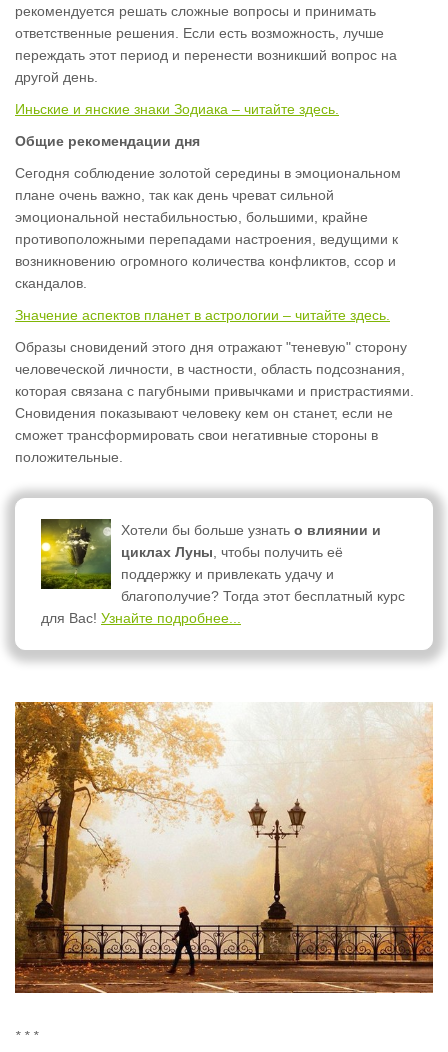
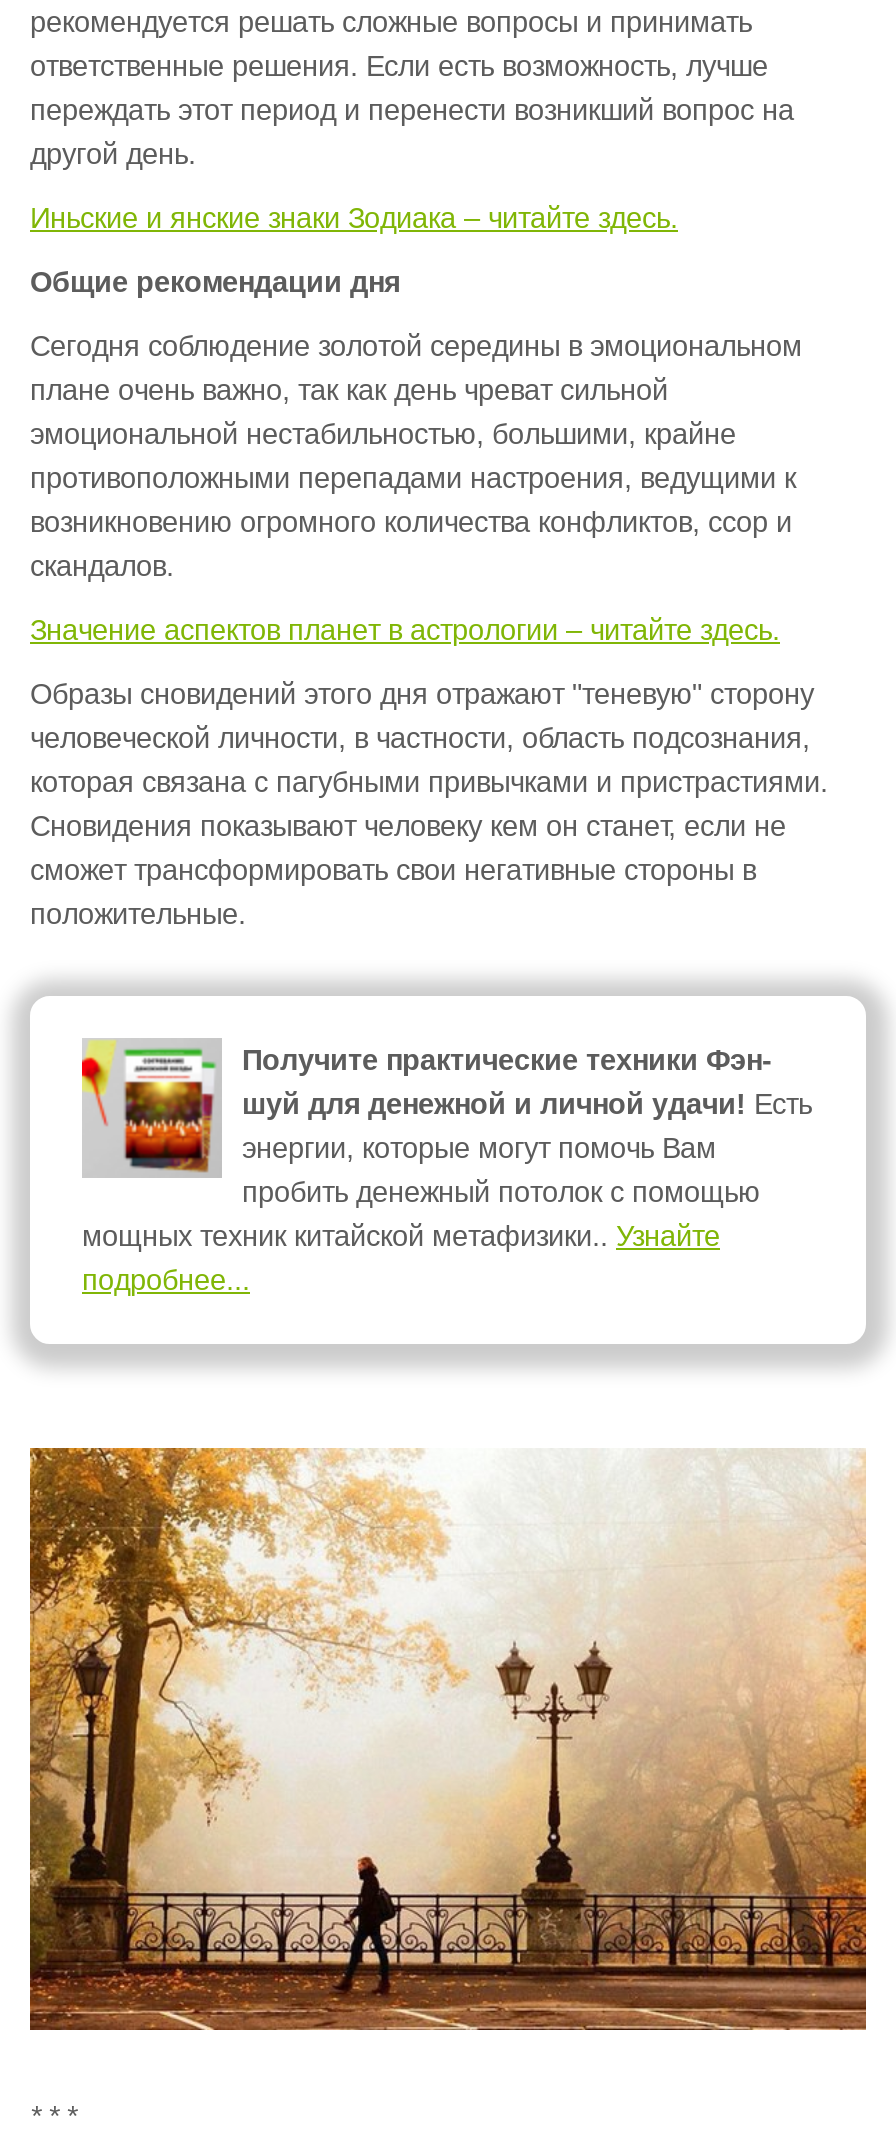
- [image]
- Хотели бы больше узнать о влиянии и
- циклах Луны, чтобы получить её
- поддержку и привлекать удачу и
- благополучие? Тогда этот бесплатный курс
- для Вас! Узнайте подробнее...
+ [image]
+ Получите практические техники Фэн-
+ шуй для денежной и личной удачи! Есть
+ энергии, которые могут помочь Вам
+ пробить денежный потолок с помощью
+ мощных техник китайской метафизики.. Узнайте
+ подробнее...
